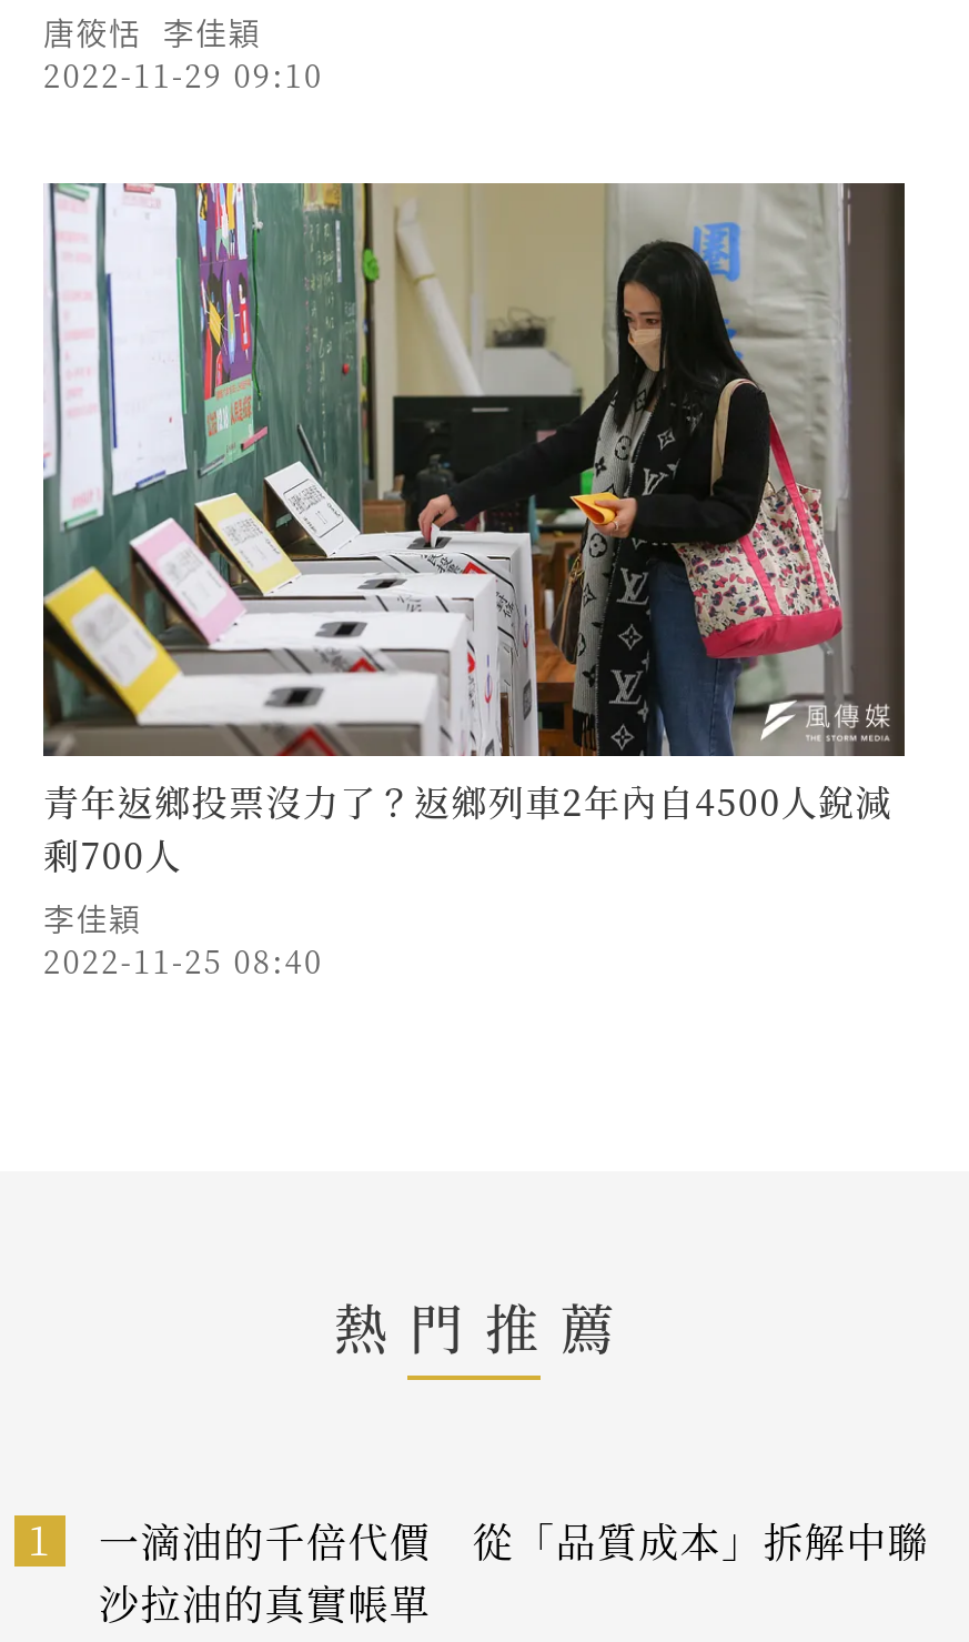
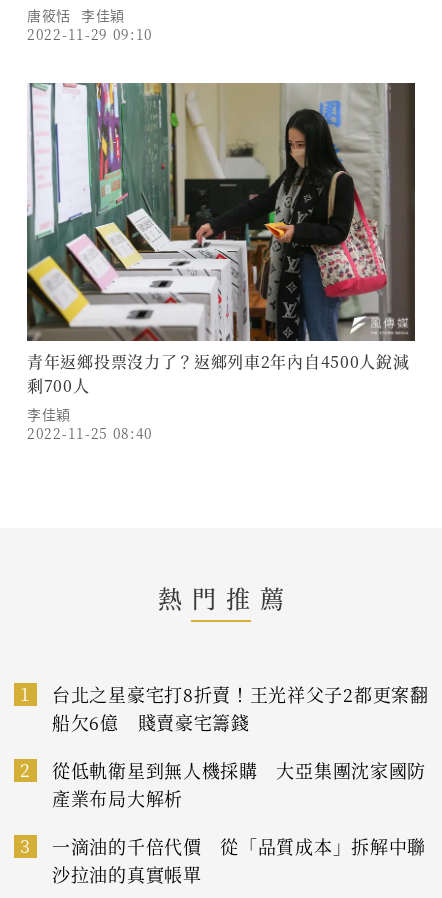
+ 台北之星豪宅打8折賣！王光祥父子2都更案翻
+ 船欠6億 賤賣豪宅籌錢
+ 2
+ 從低軌衛星到無人機採購 大亞集團沈家國防
+ 產業布局大解析
+ 3
